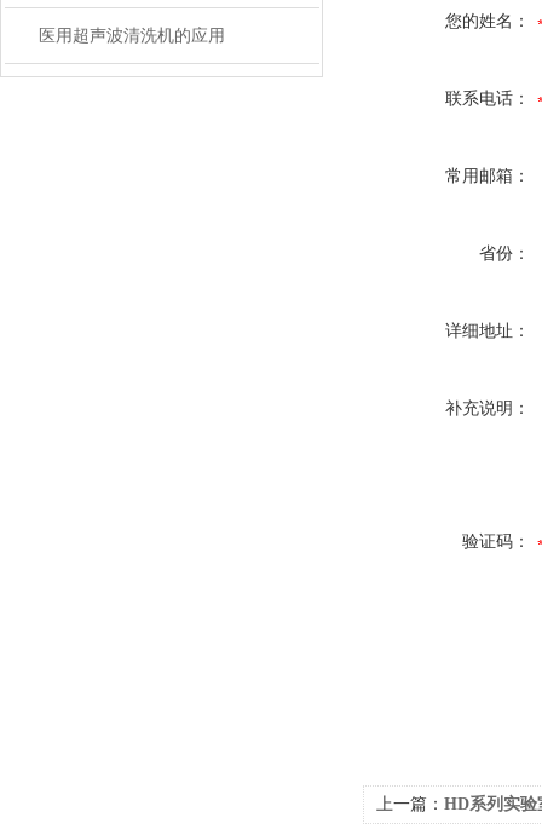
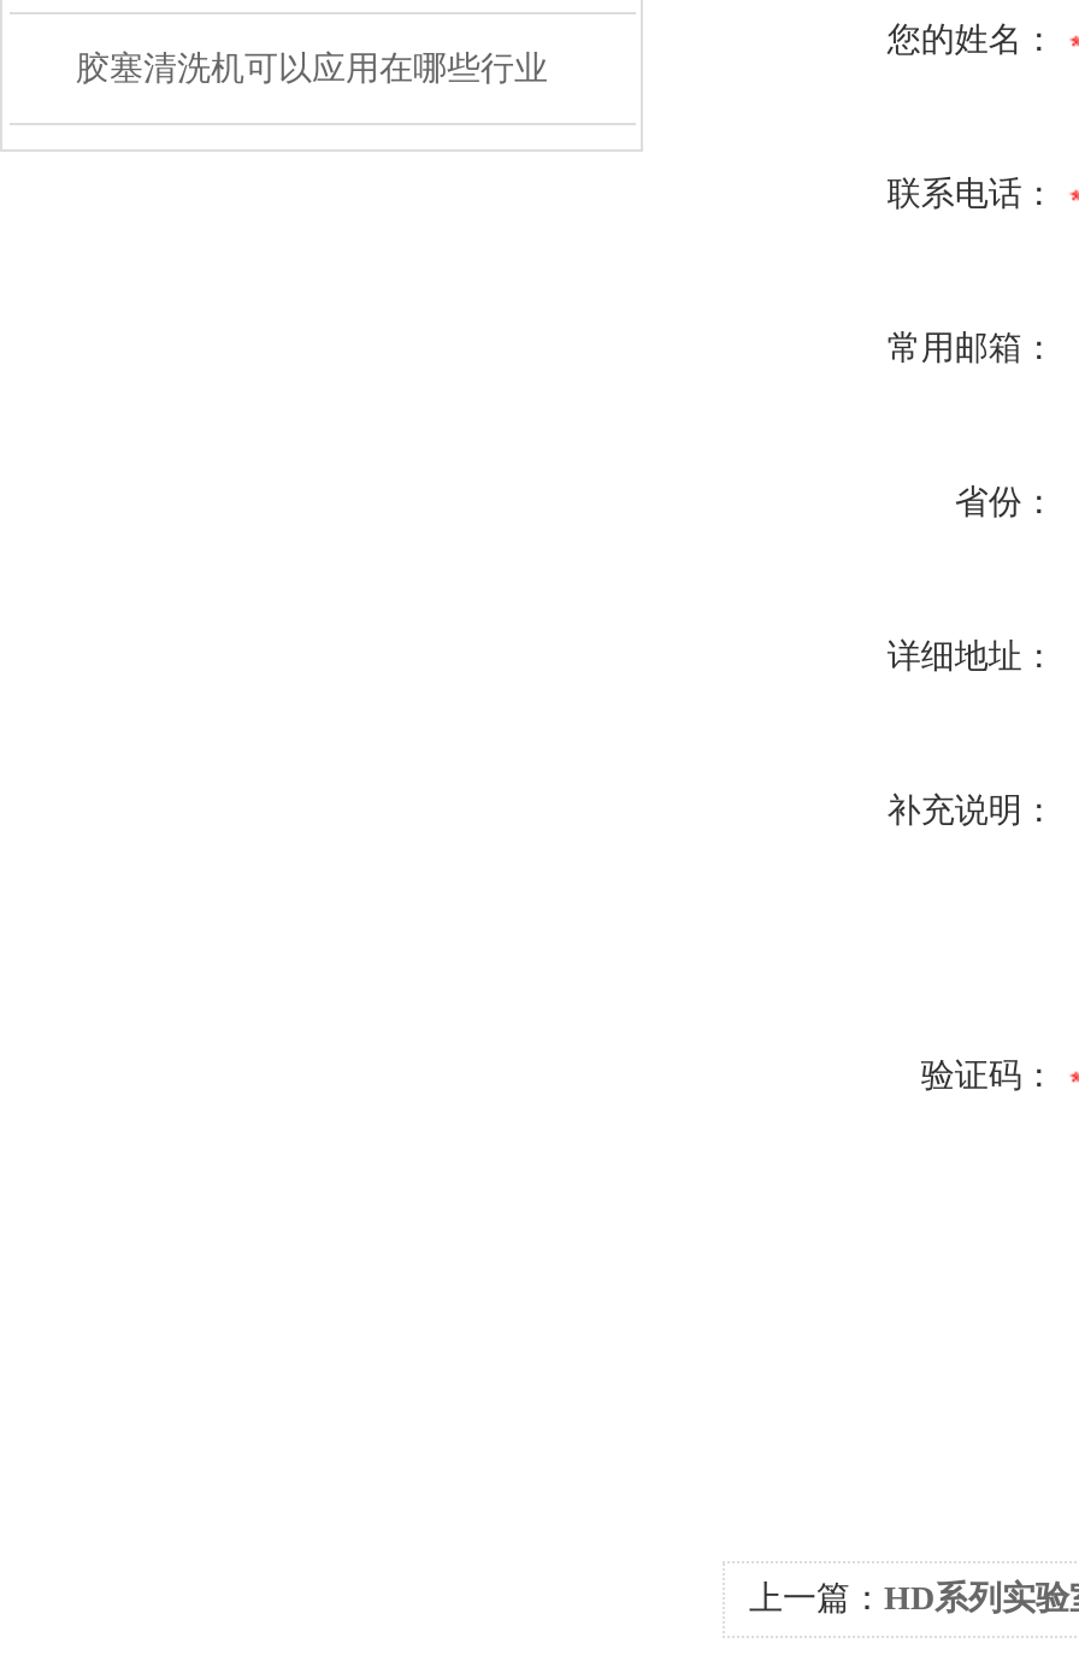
- 医用超声波清洗机的应用
+ 胶塞清洗机可以应用在哪些行业
